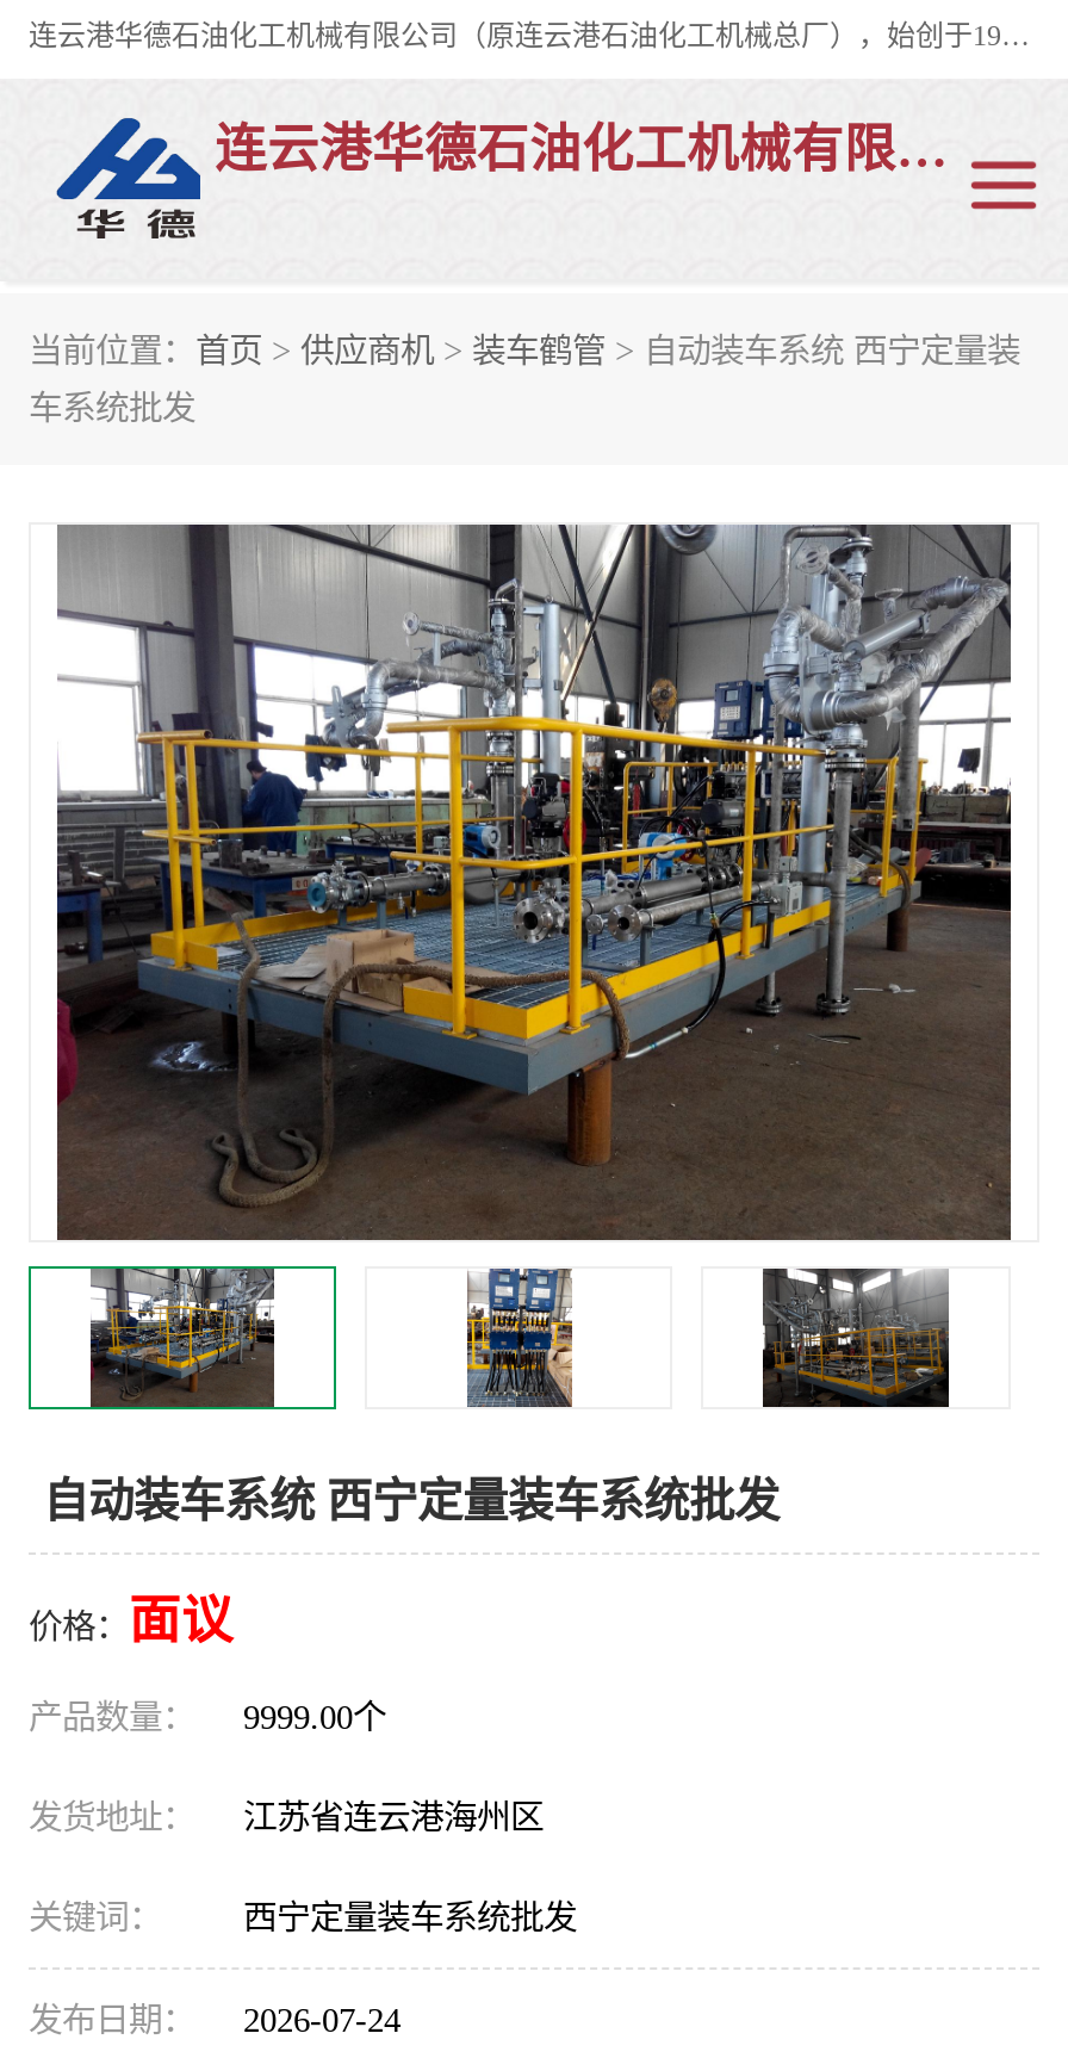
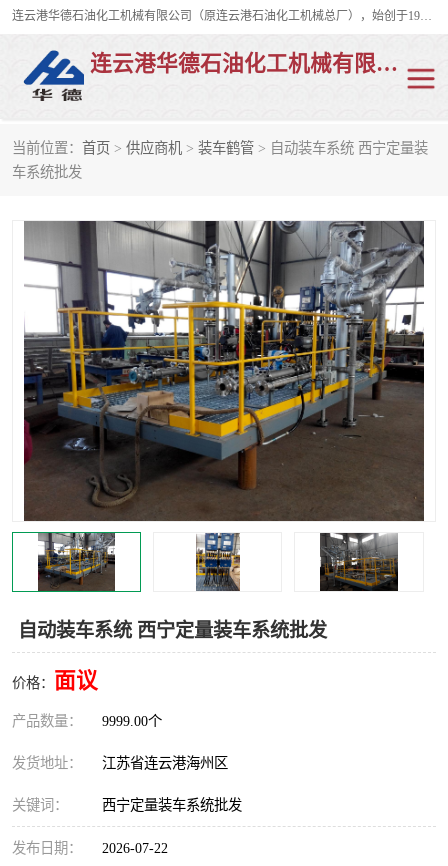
- 发布日期： 2026-07-24
+ 发布日期： 2026-07-22
